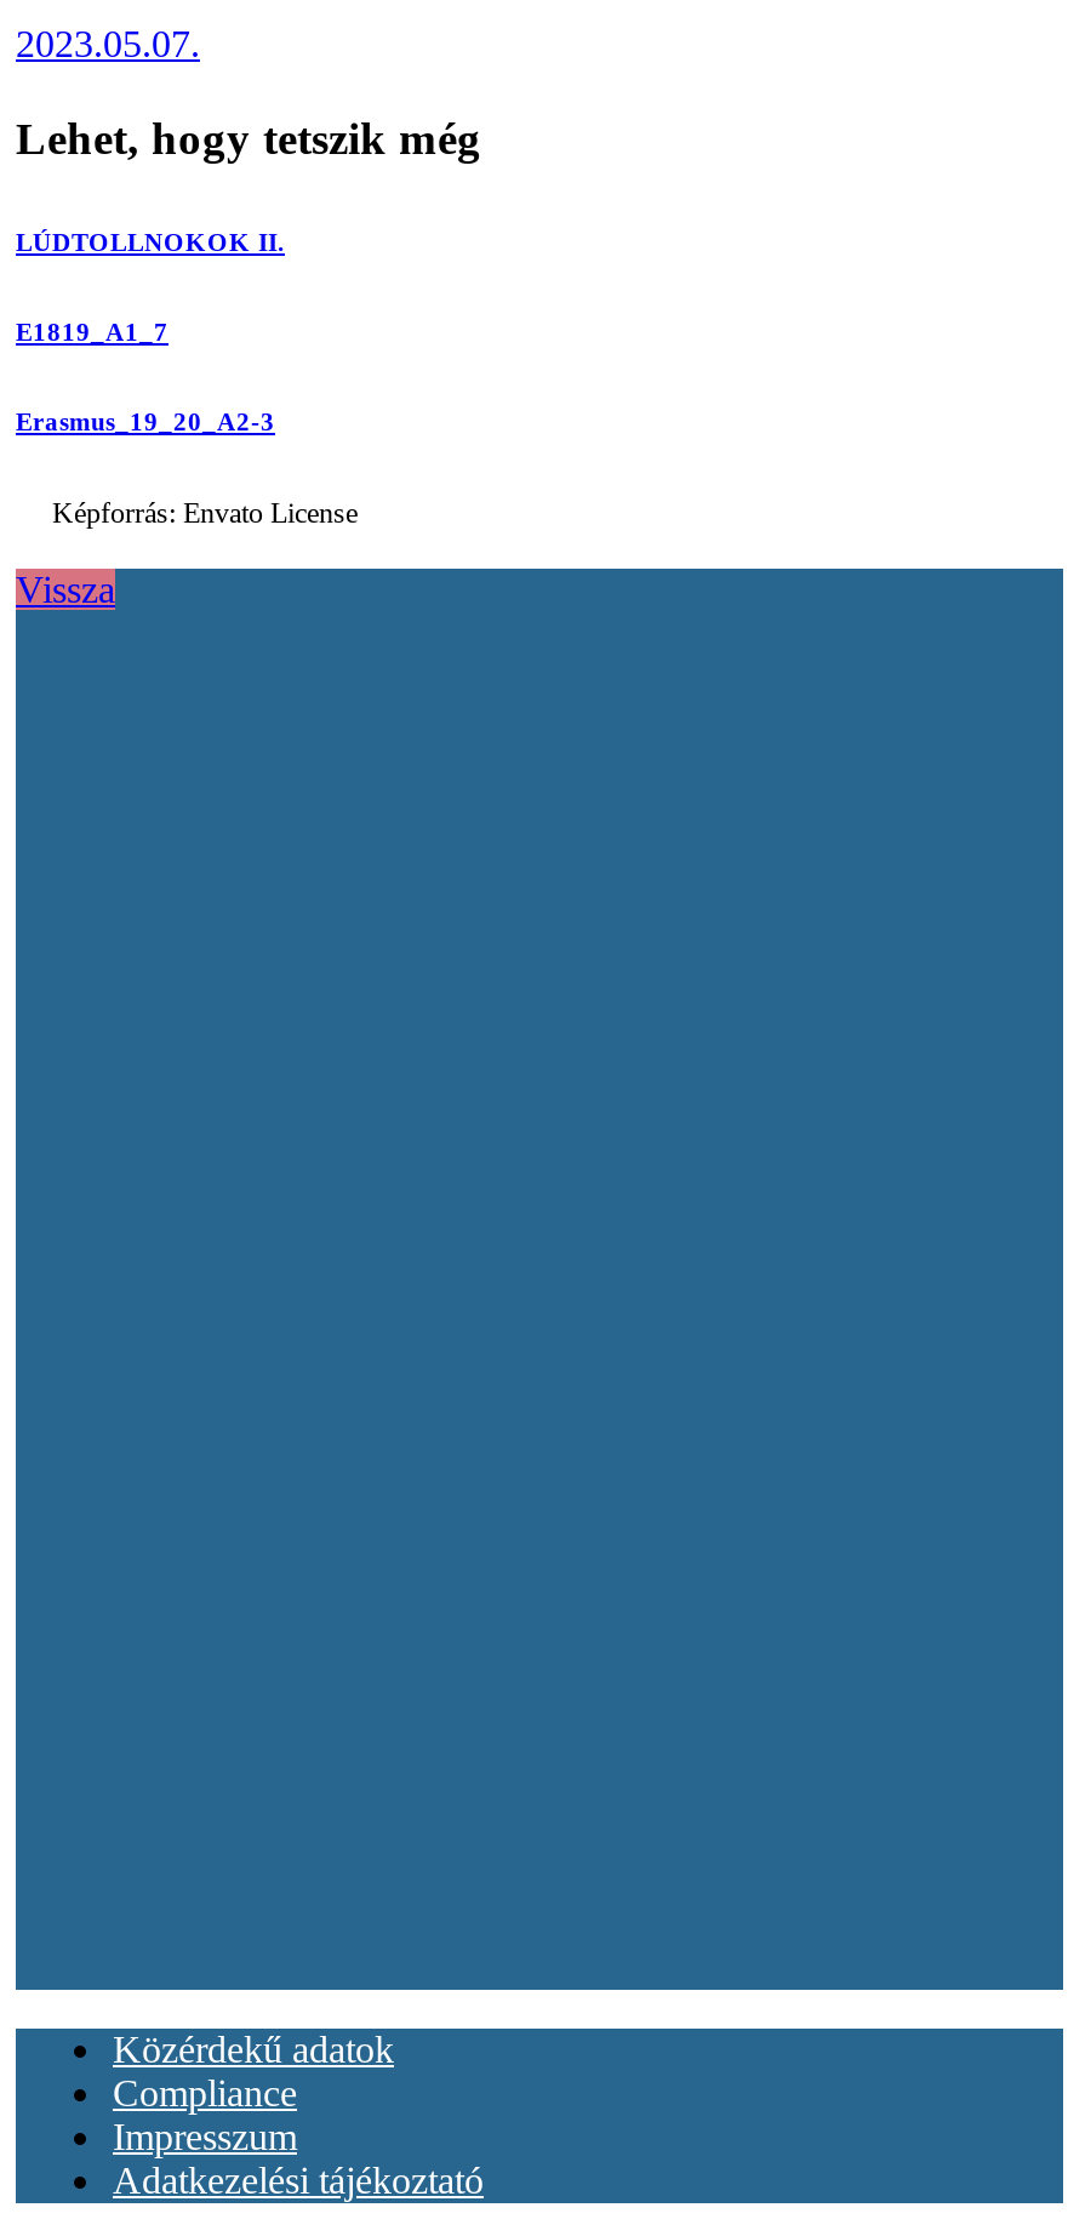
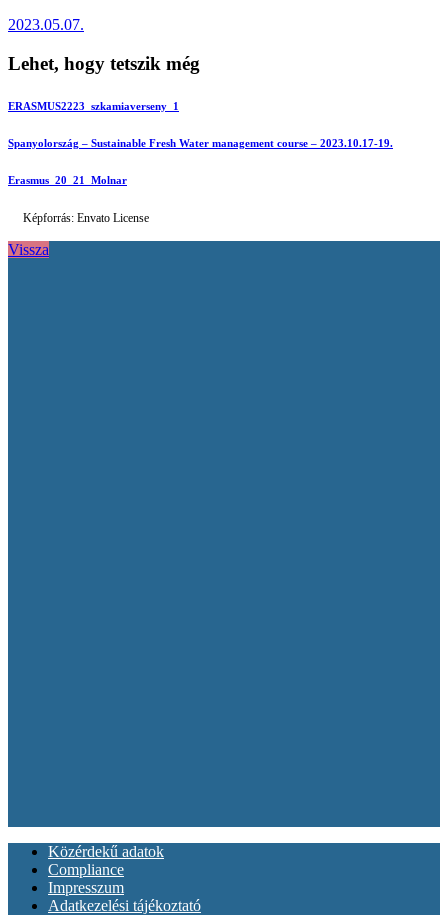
- LÚDTOLLNOKOK II.
+ ERASMUS2223_szkamiaverseny_1

- E1819_A1_7
+ Spanyolország – Sustainable Fresh Water management course – 2023.10.17-19.

- Erasmus_19_20_A2-3
+ Erasmus_20_21_Molnar
